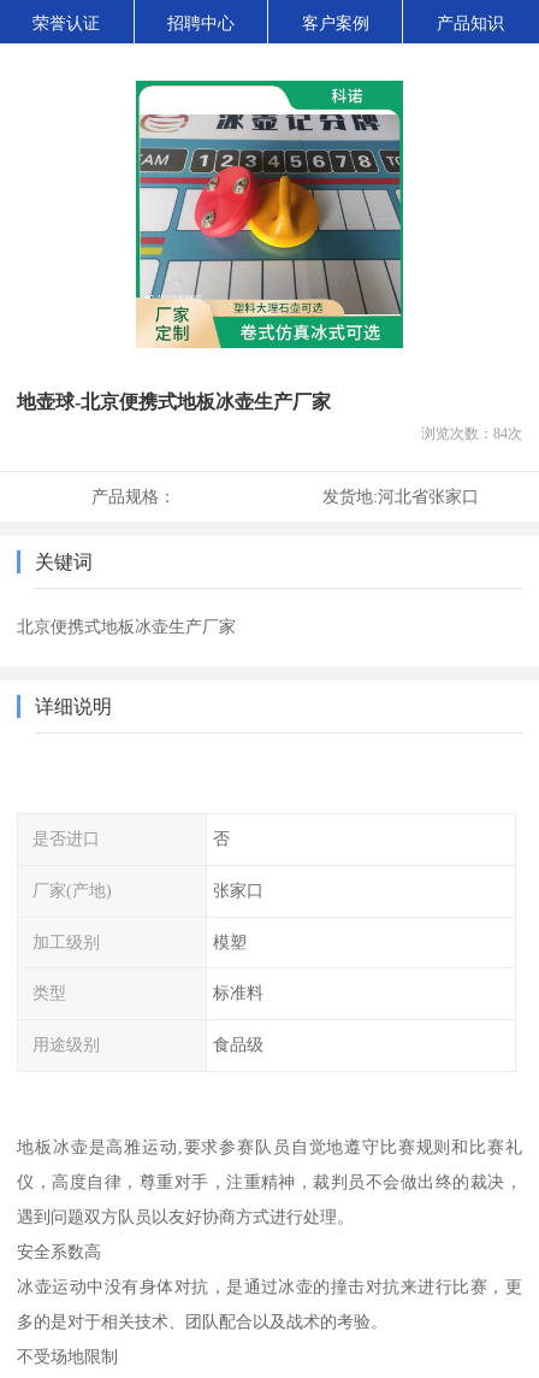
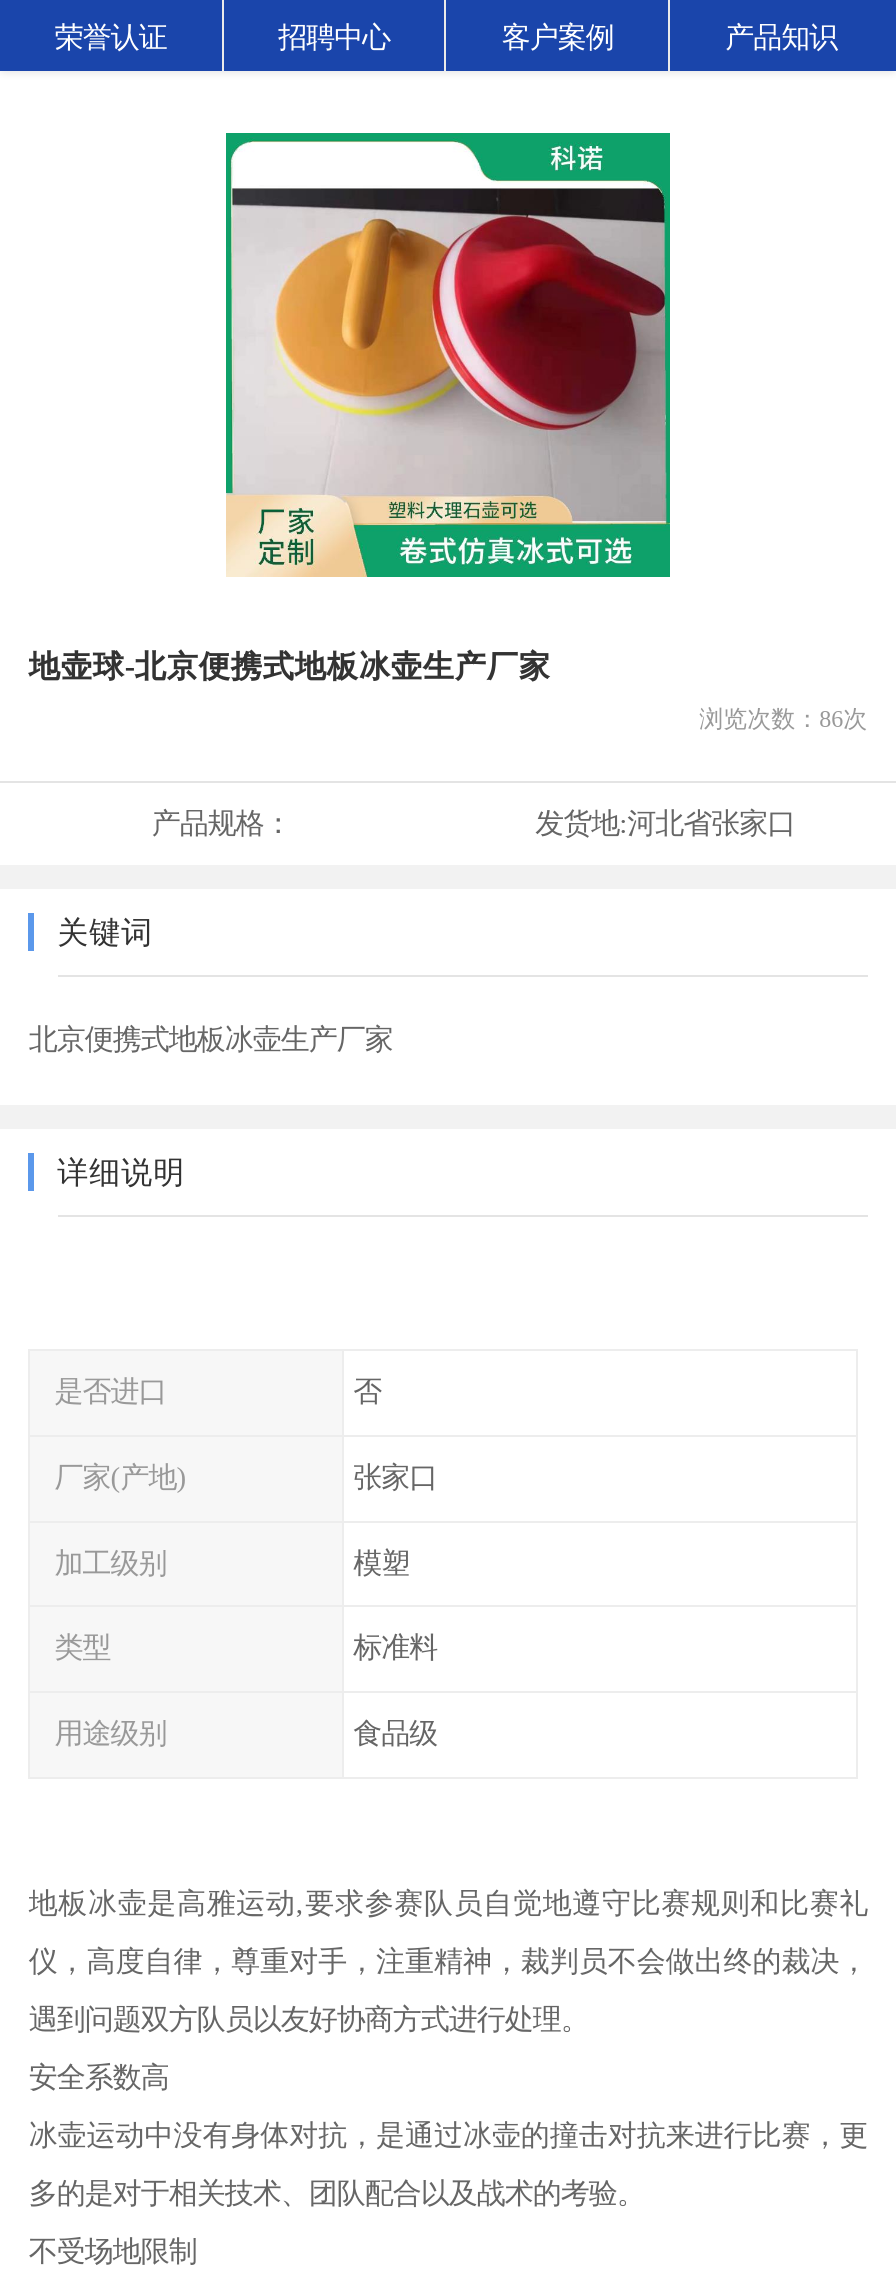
- [image]
+ [image]

- 浏览次数：84次
+ 浏览次数：86次
